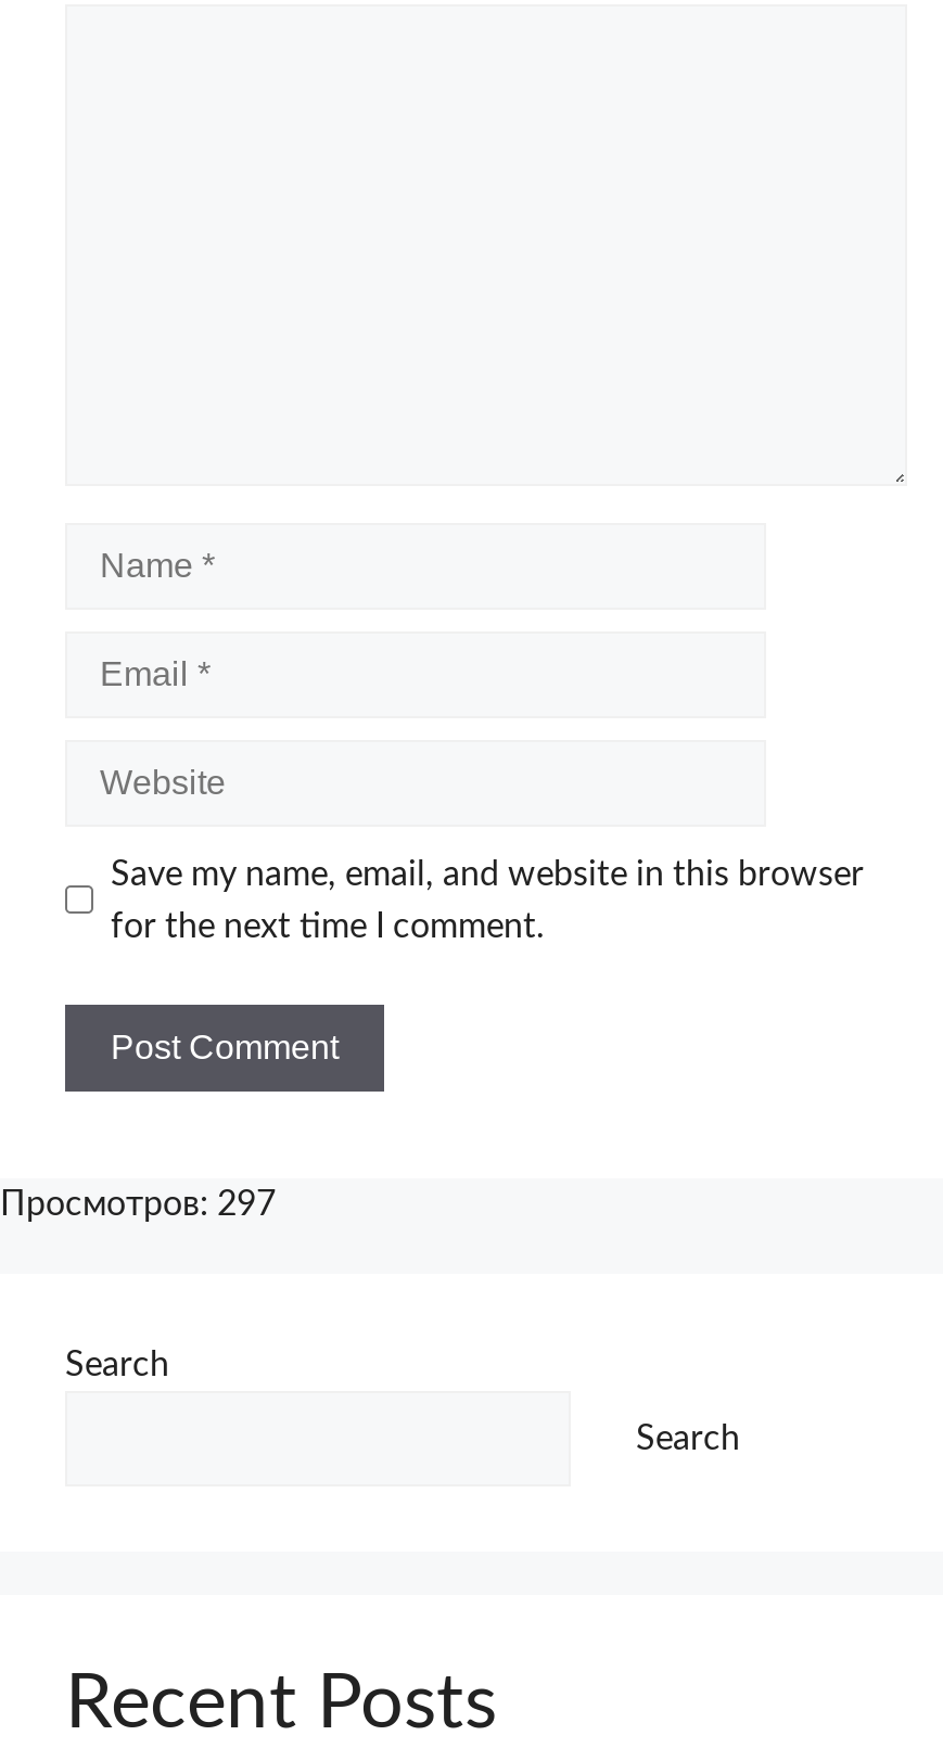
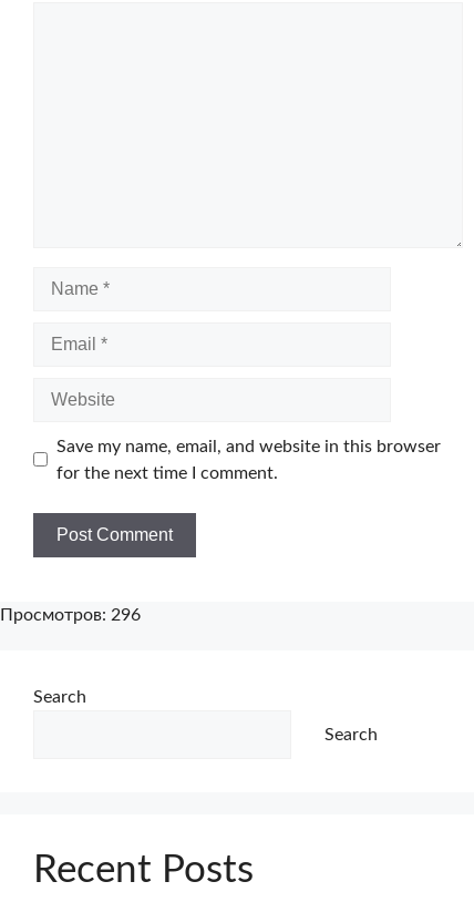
- Просмотров: 297
+ Просмотров: 296
